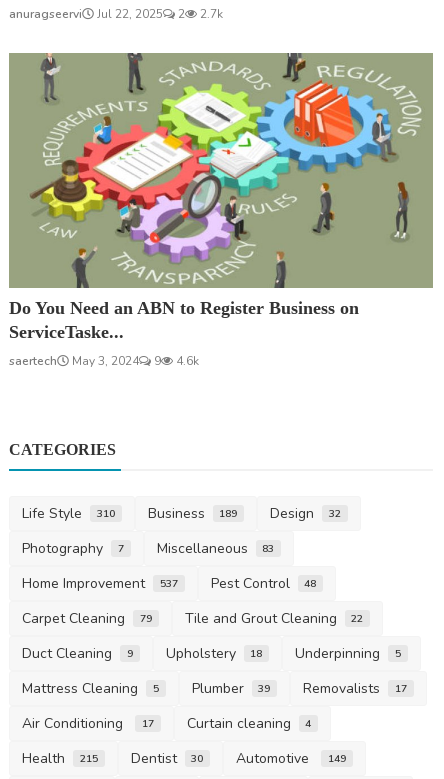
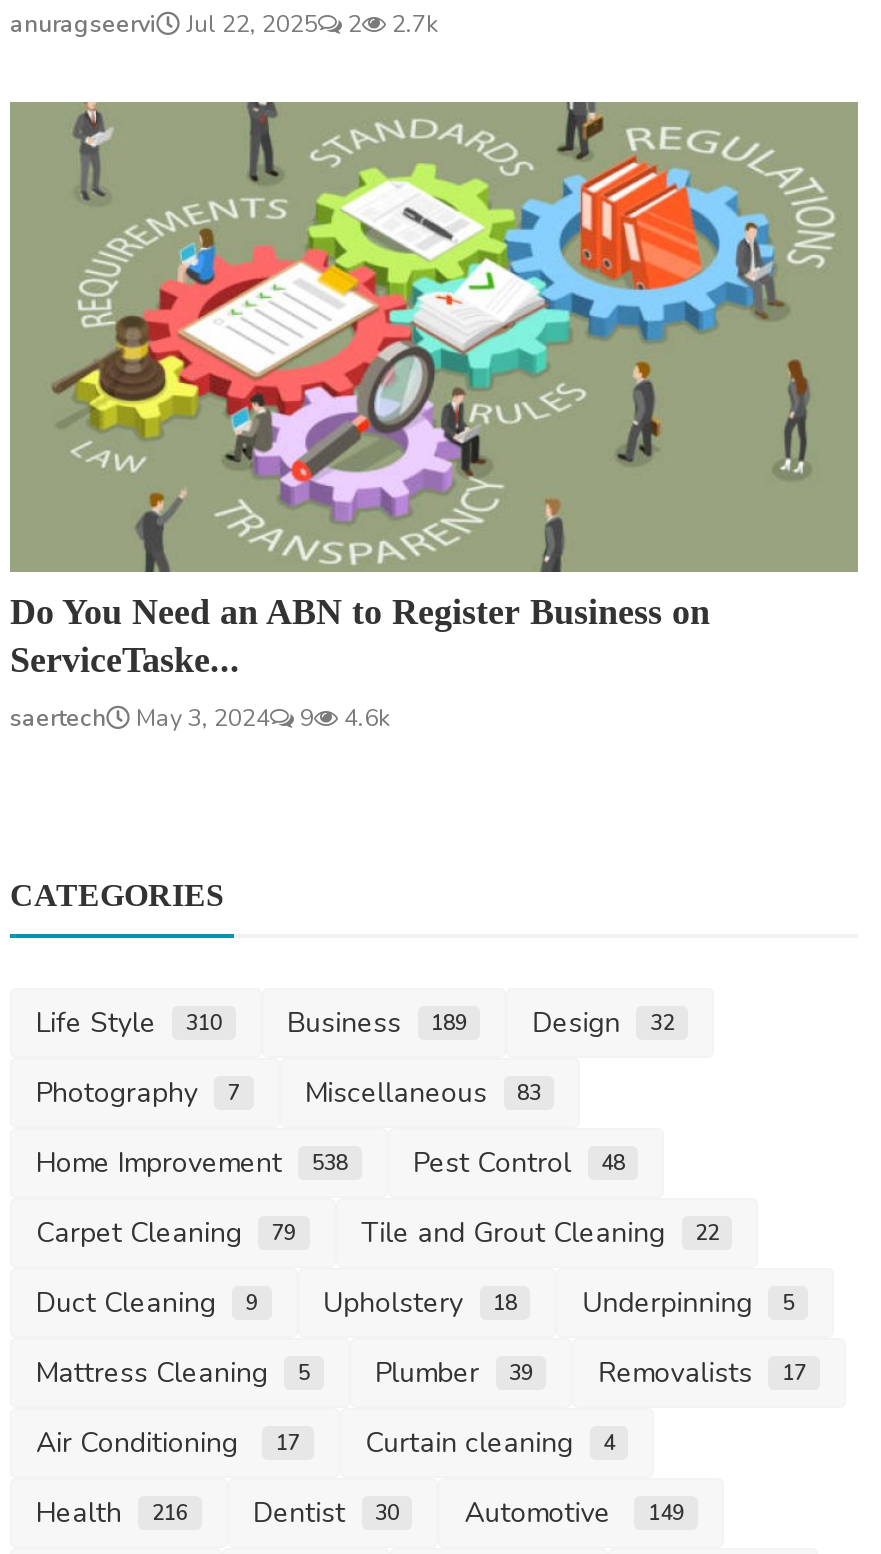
- Home Improvement 537
+ Home Improvement 538

- Health 215 Dentist 30 Automotive 149
+ Health 216 Dentist 30 Automotive 149
